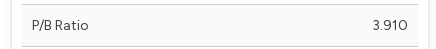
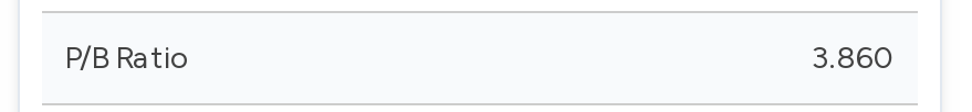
- 3.910
+ 3.860
